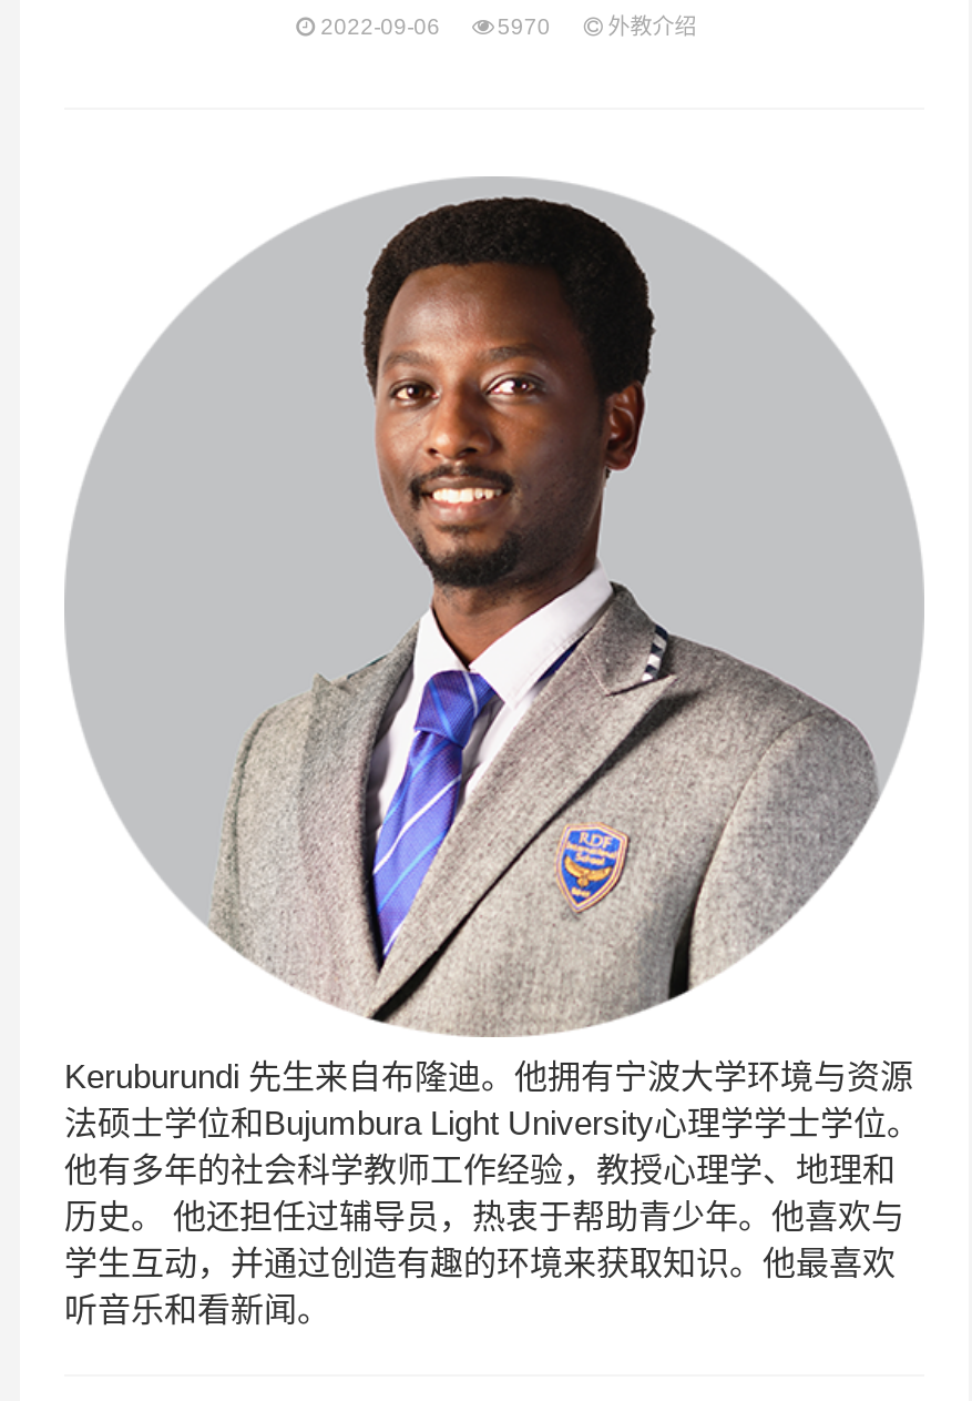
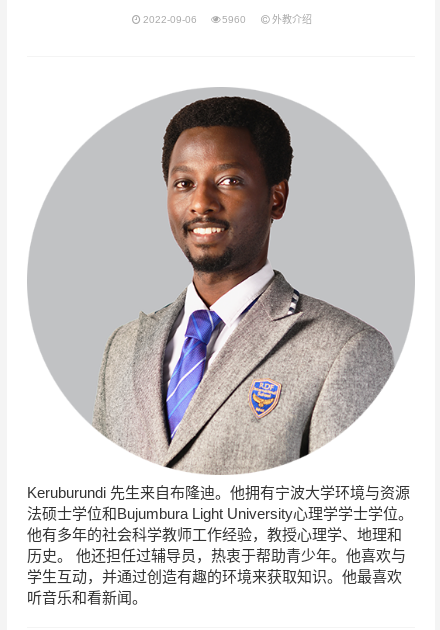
- 2022-09-06 5970 外教介绍
+ 2022-09-06 5960 外教介绍
